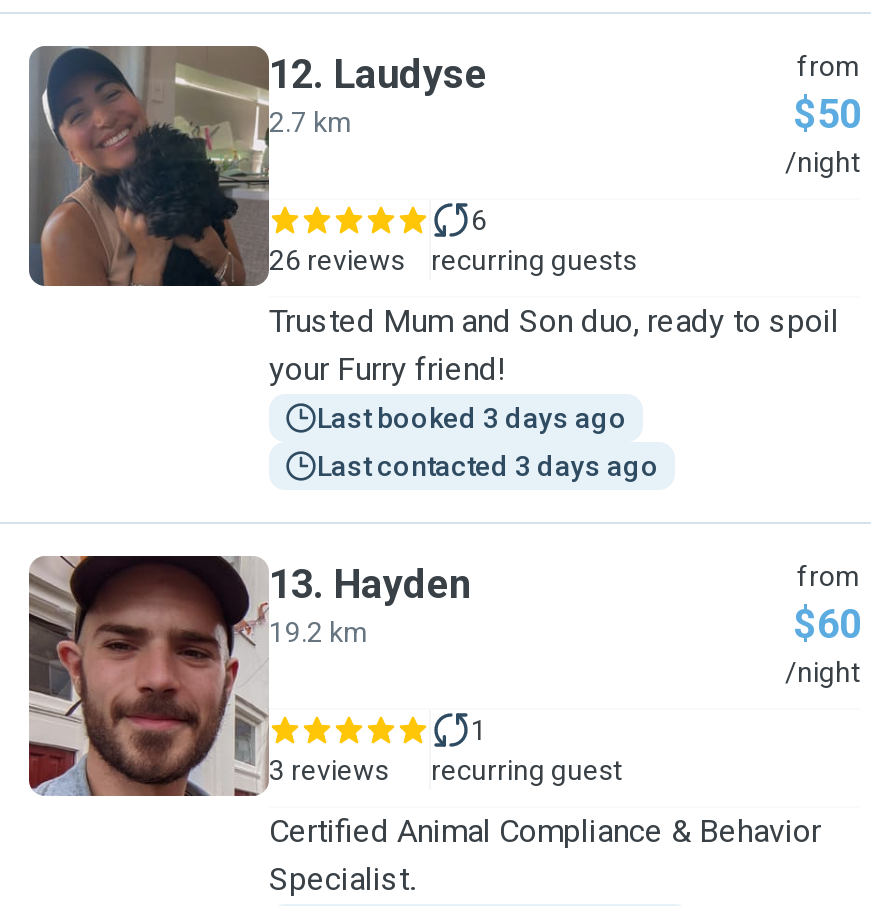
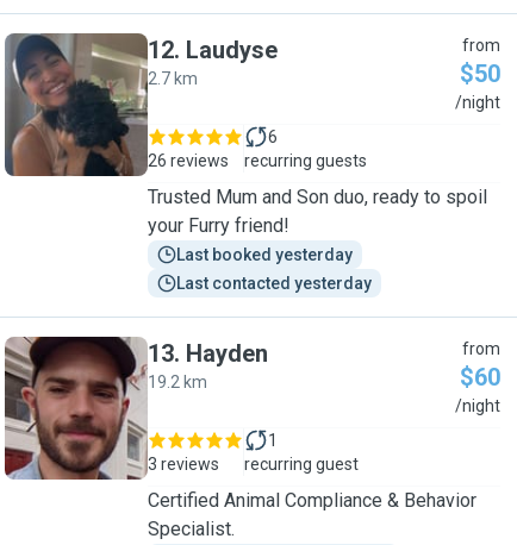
- Last booked 3 days ago
+ Last booked yesterday

- Last contacted 3 days ago
+ Last contacted yesterday
